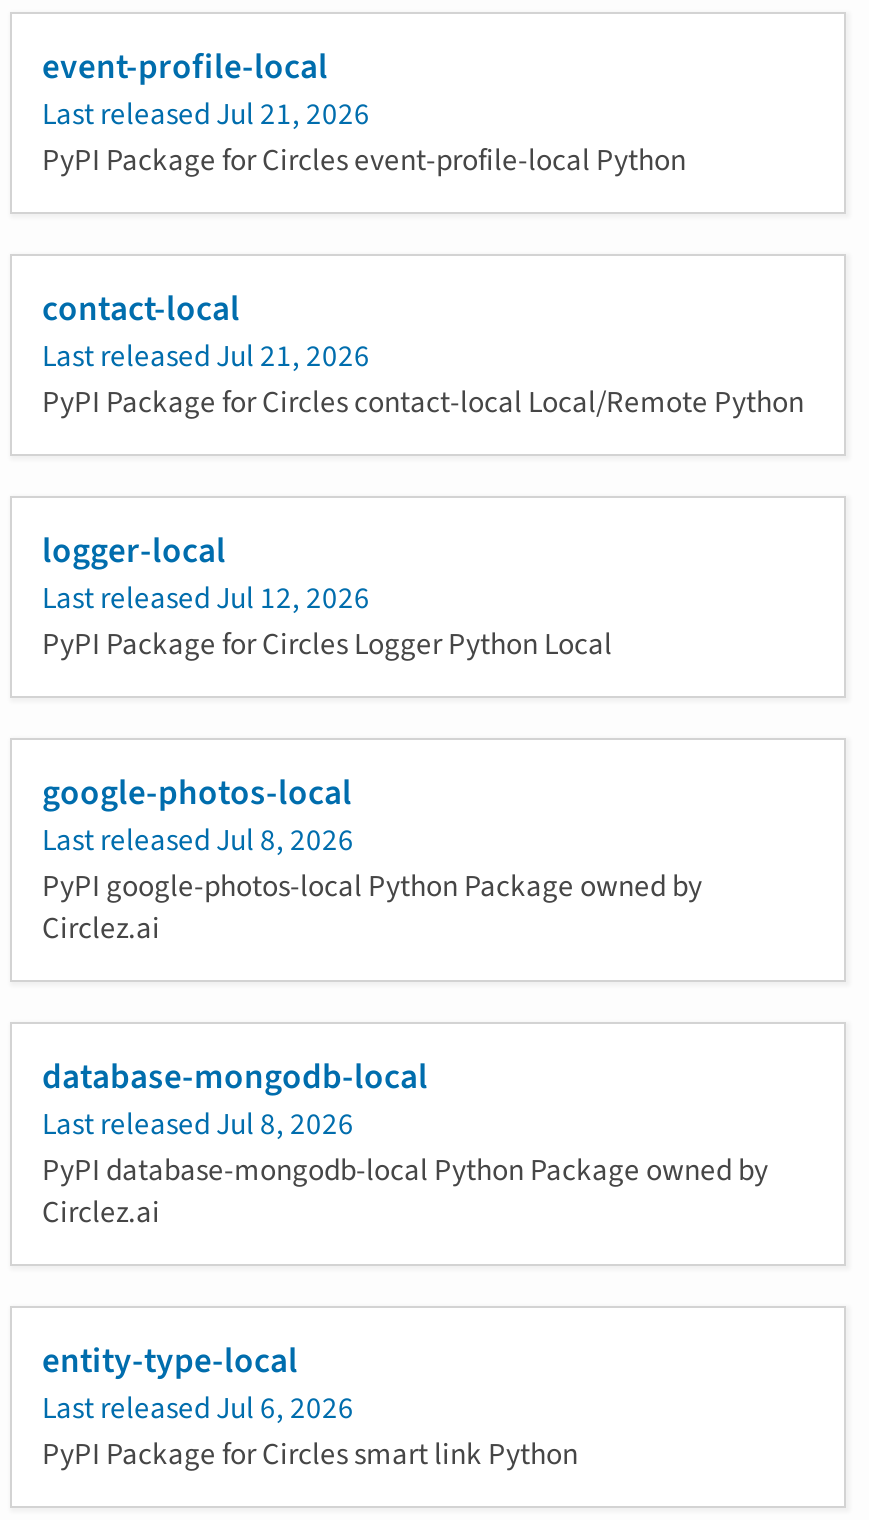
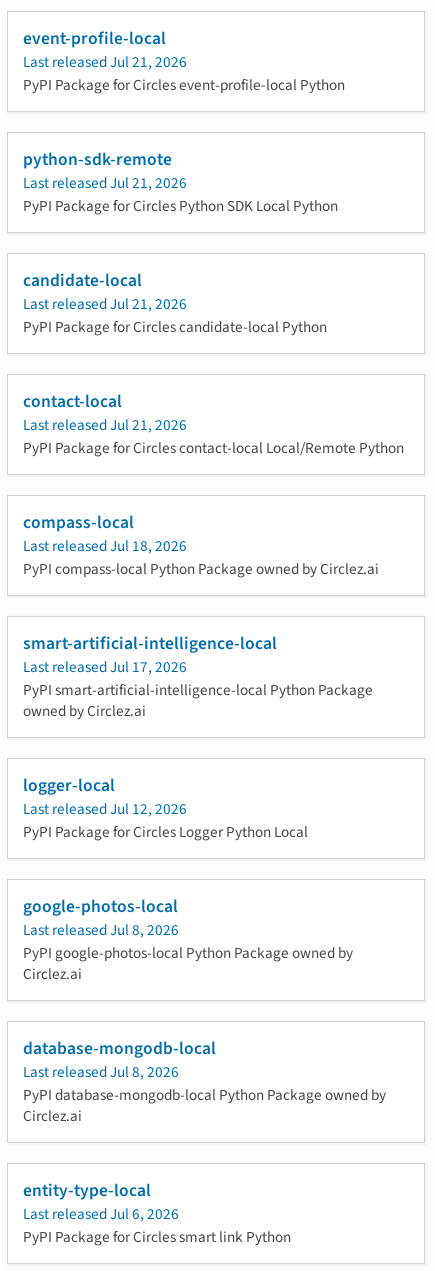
+ python-sdk-remote
+ Last released Jul 21, 2026
+ PyPI Package for Circles Python SDK Local Python
+ candidate-local
+ Last released Jul 21, 2026
+ PyPI Package for Circles candidate-local Python

+ compass-local
+ Last released Jul 18, 2026
+ PyPI compass-local Python Package owned by Circlez.ai
+ smart-artificial-intelligence-local
+ Last released Jul 17, 2026
+ PyPI smart-artificial-intelligence-local Python Package
+ owned by Circlez.ai
